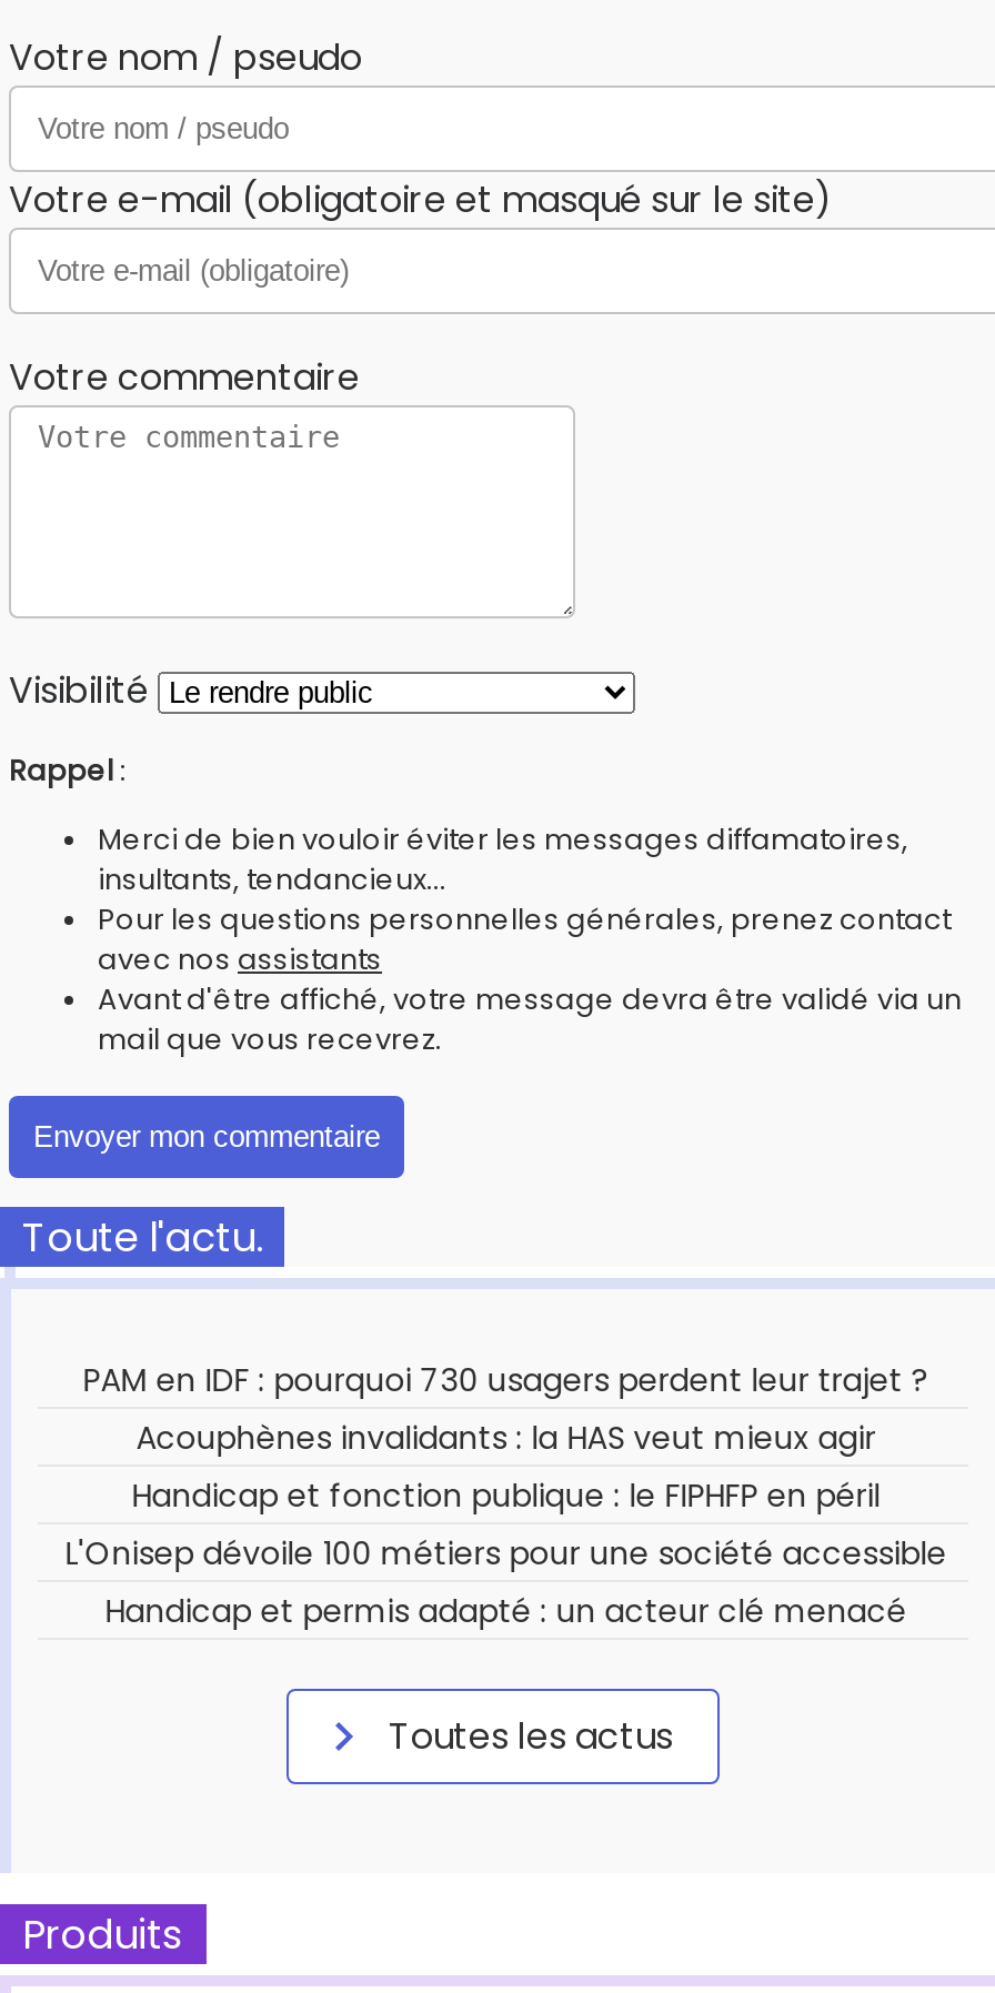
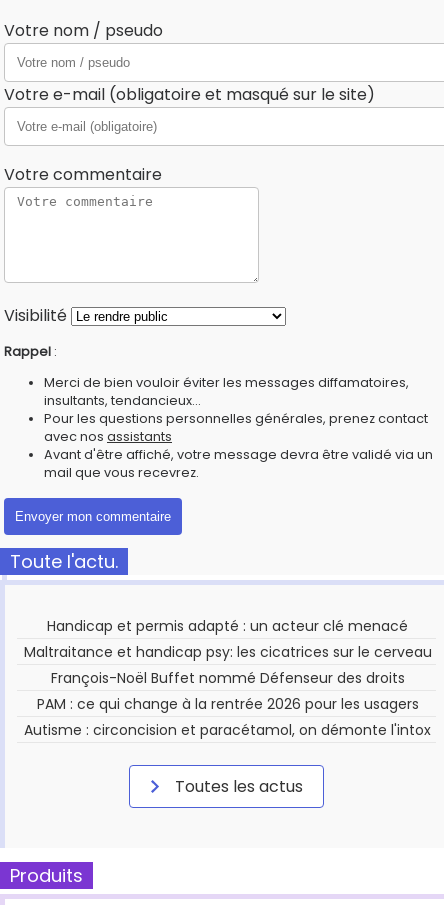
- PAM en IDF : pourquoi 730 usagers perdent leur trajet ?
- Acouphènes invalidants : la HAS veut mieux agir
- Handicap et fonction publique : le FIPHFP en péril
- L'Onisep dévoile 100 métiers pour une société accessible

moved up: Handicap et permis adapté : un acteur clé menacé

+ Maltraitance et handicap psy: les cicatrices sur le cerveau
+ François-Noël Buffet nommé Défenseur des droits
+ PAM : ce qui change à la rentrée 2026 pour les usagers
+ Autisme : circoncision et paracétamol, on démonte l'intox
